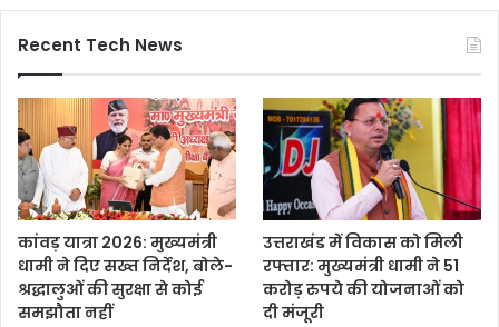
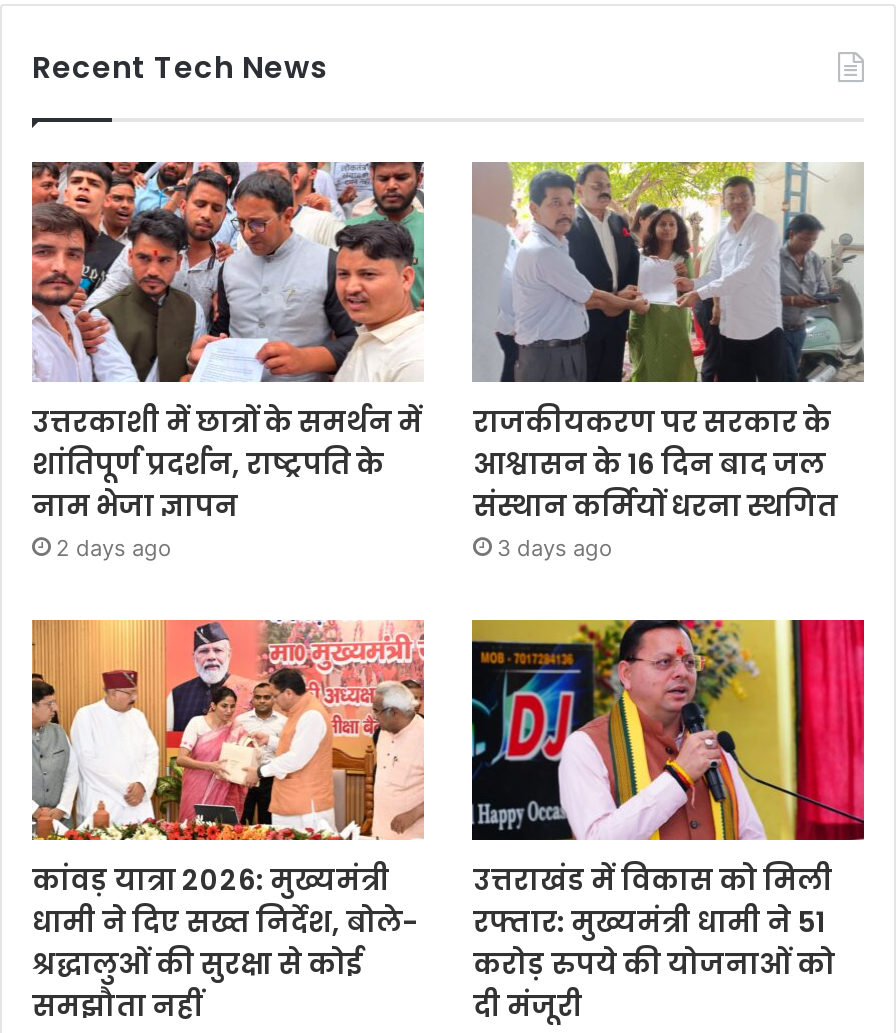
+ [image]
+ उत्तरकाशी में छात्रों के समर्थन में
+ शांतिपूर्ण प्रदर्शन, राष्ट्रपति के
+ नाम भेजा ज्ञापन
+ 2 days ago

+ [image]
+ राजकीयकरण पर सरकार के
+ आश्वासन के 16 दिन बाद जल
+ संस्थान कर्मियों धरना स्थगित
+ 3 days ago
